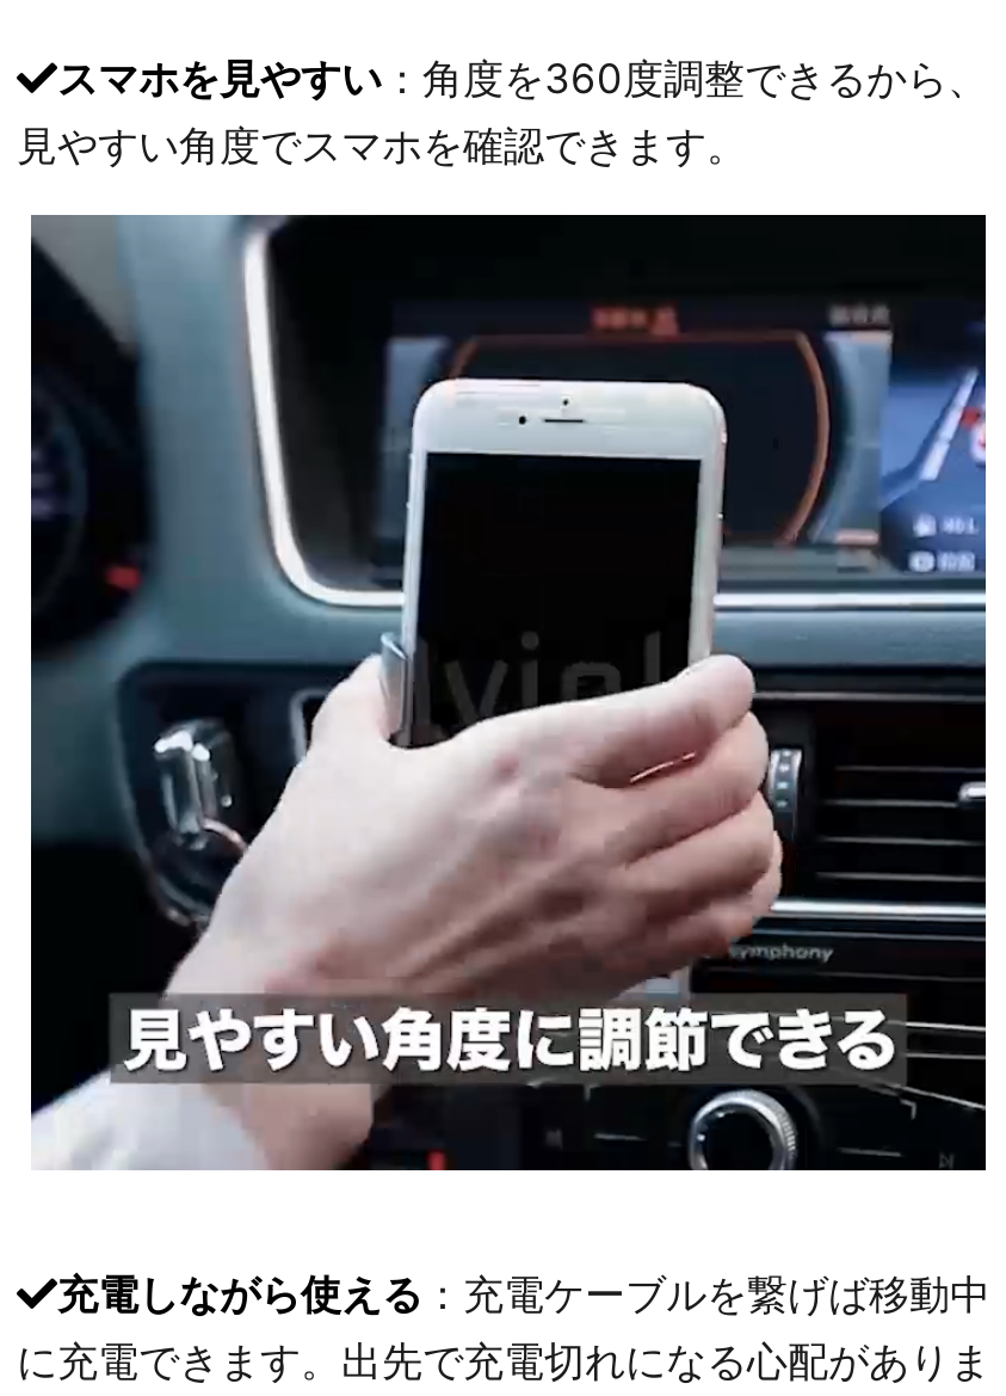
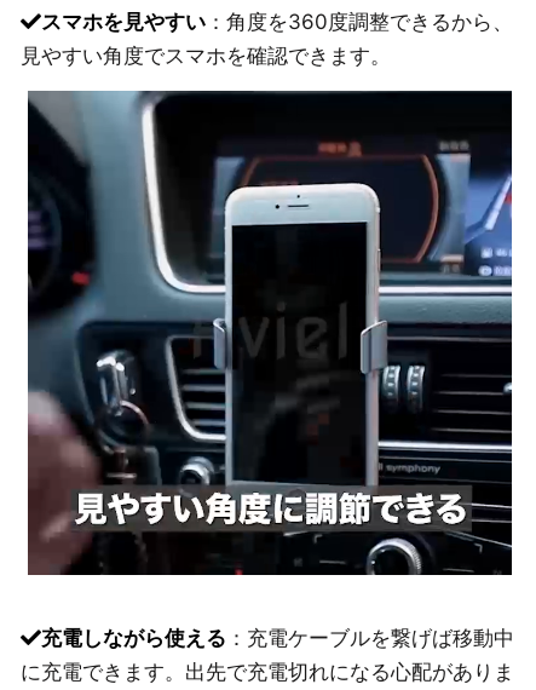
- [image]
+ [image]
